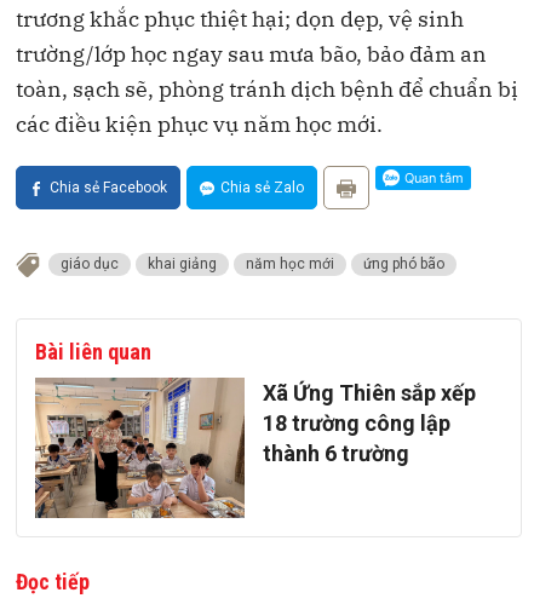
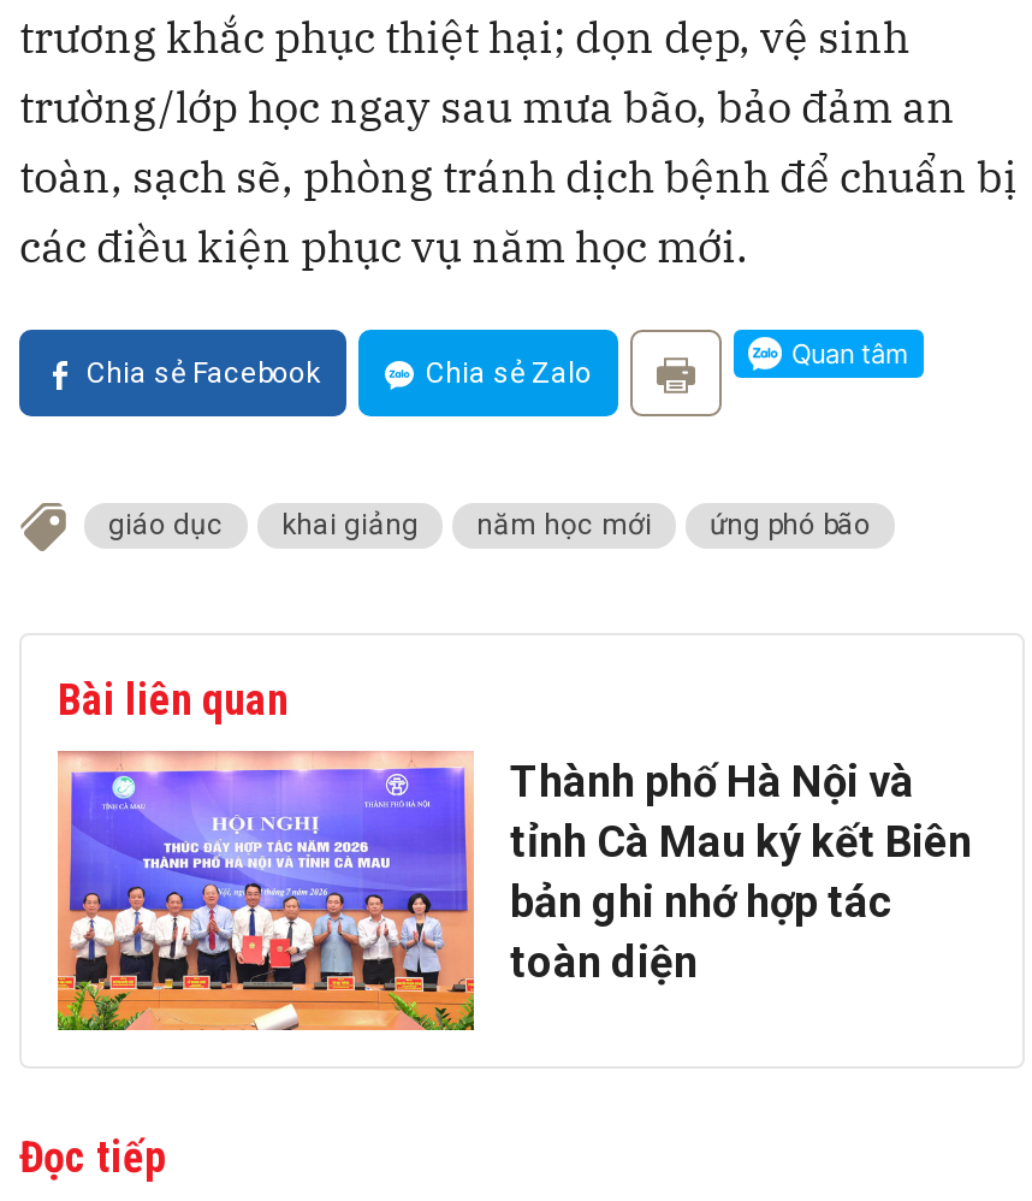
- [image]
- Xã Ứng Thiên sắp xếp
- 18 trường công lập
- thành 6 trường
+ [image]
+ Thành phố Hà Nội và
+ tỉnh Cà Mau ký kết Biên
+ bản ghi nhớ hợp tác
+ toàn diện
